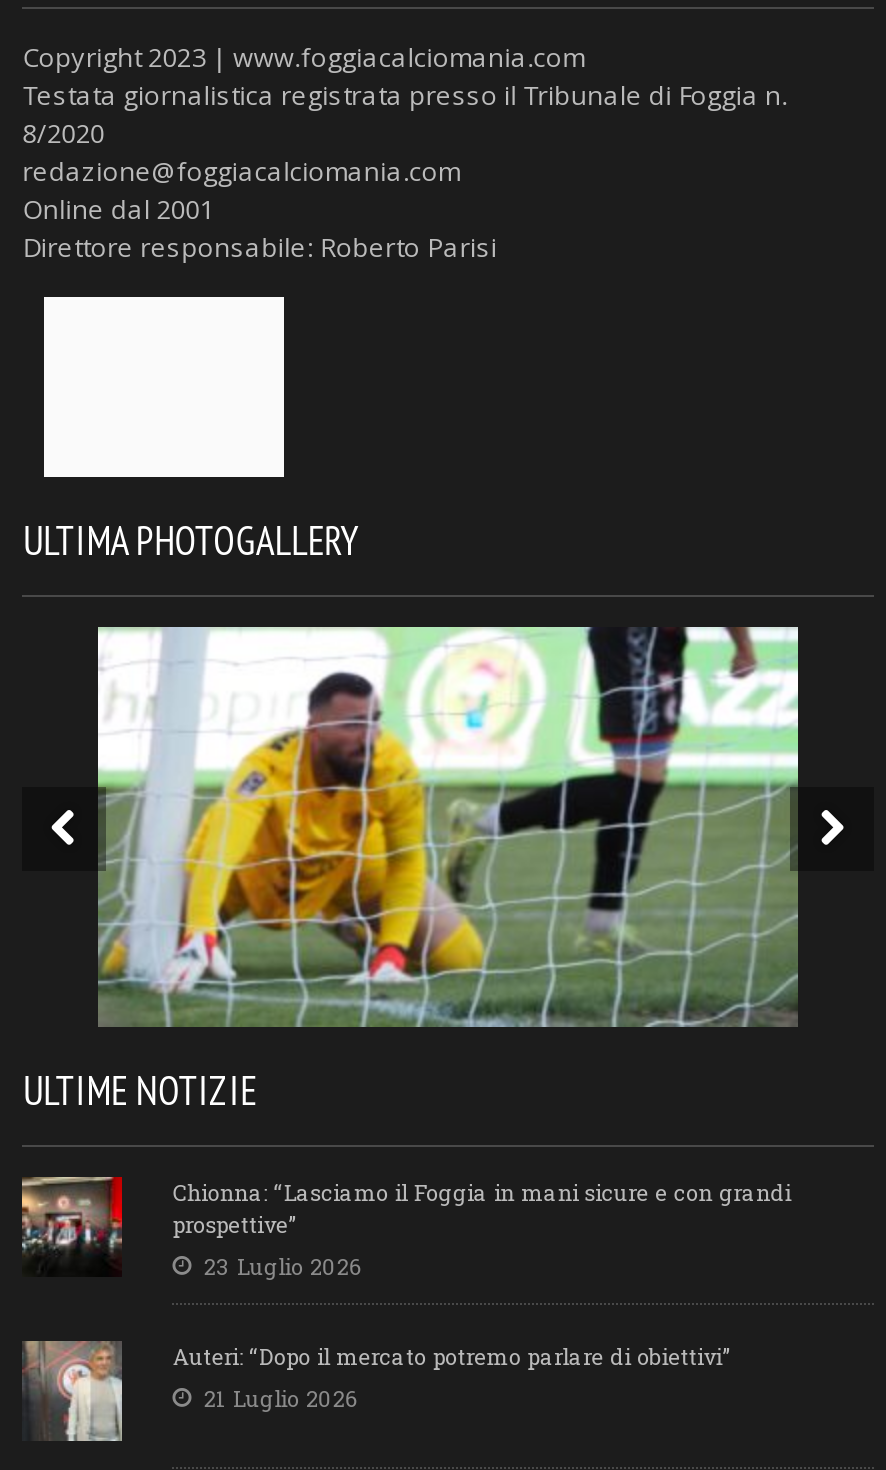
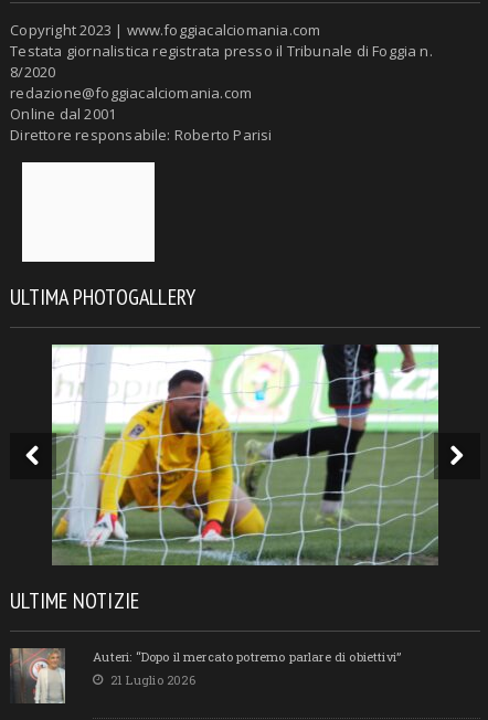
- [image]
- Chionna: “Lasciamo il Foggia in mani sicure e con grandi
- prospettive”
- 23 Luglio 2026
